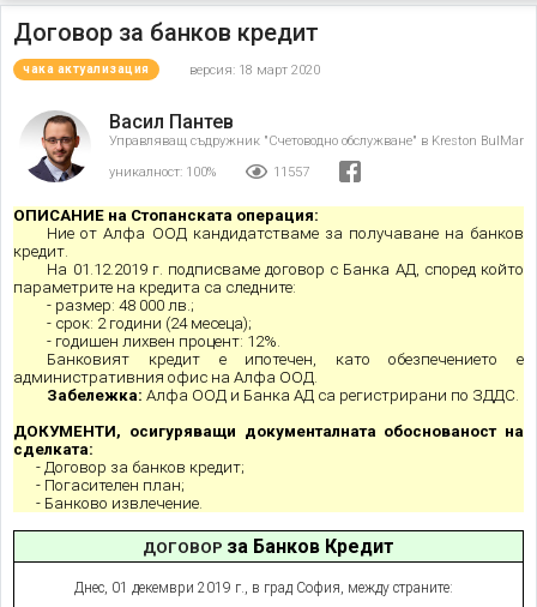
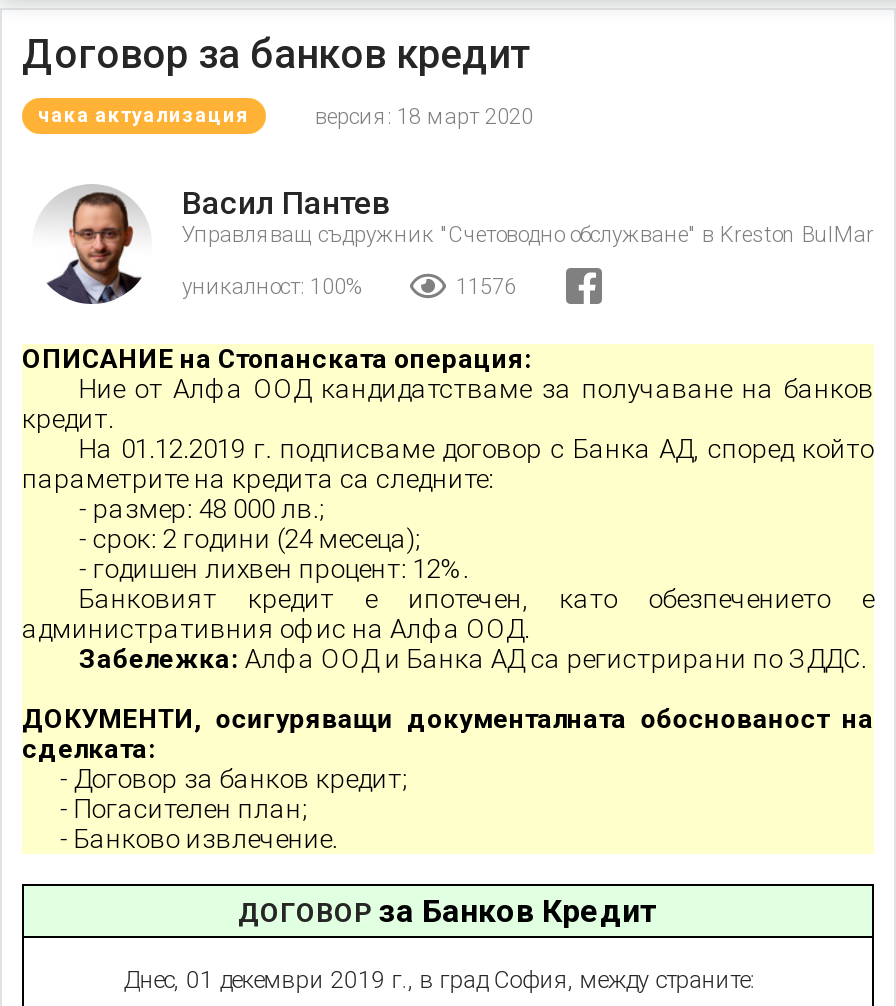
- 11557
+ 11576
